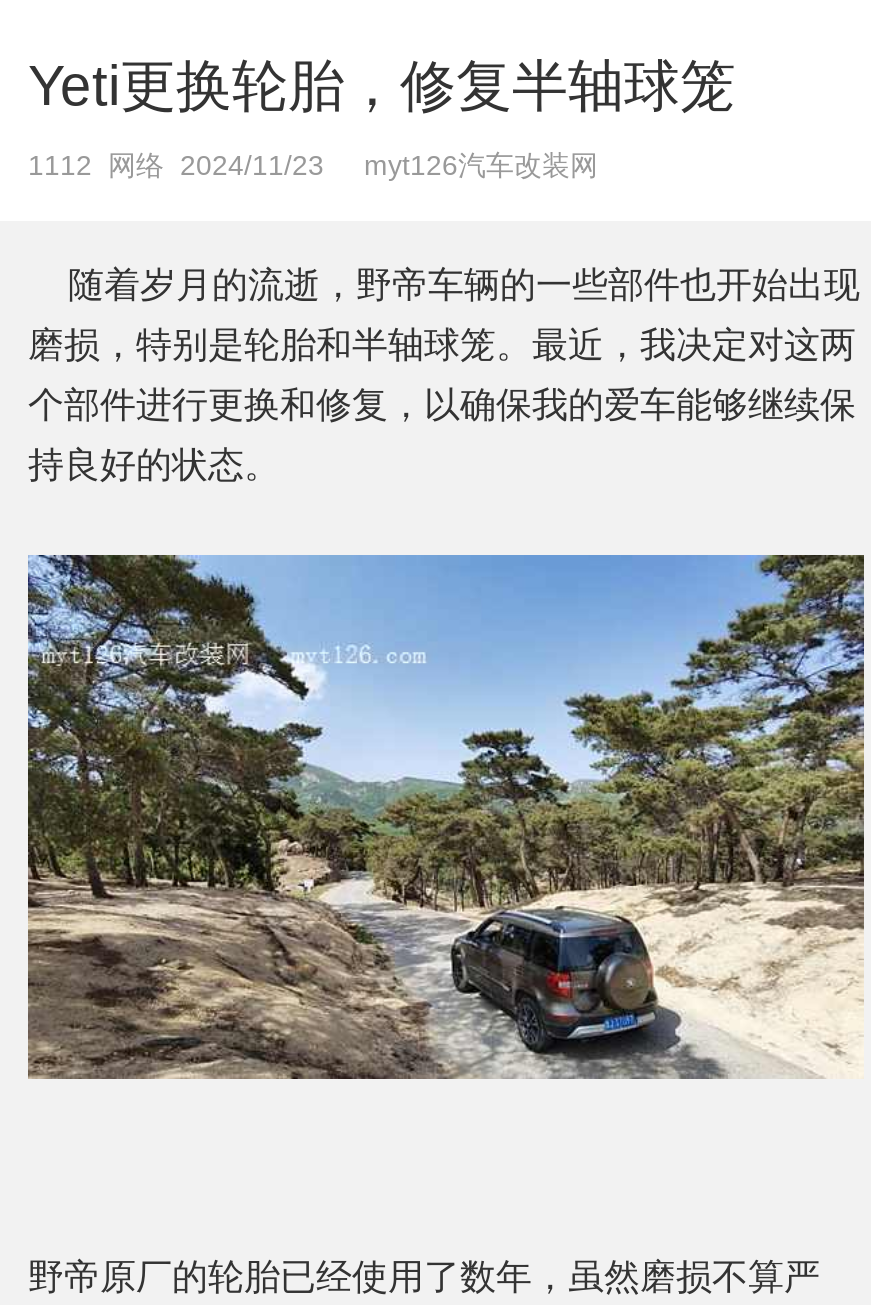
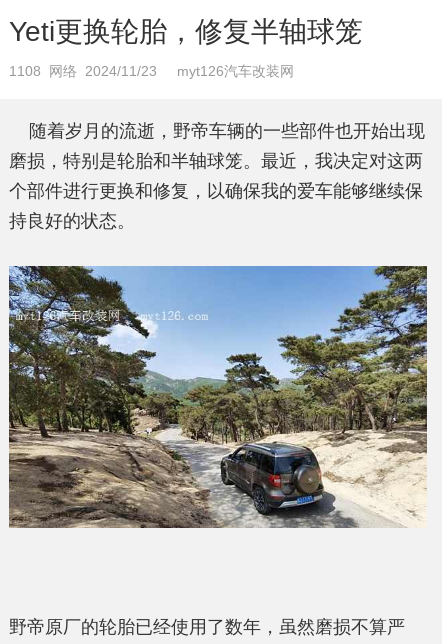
- 1112网络 2024/11/23 myt126汽车改装网
+ 1108网络 2024/11/23 myt126汽车改装网
